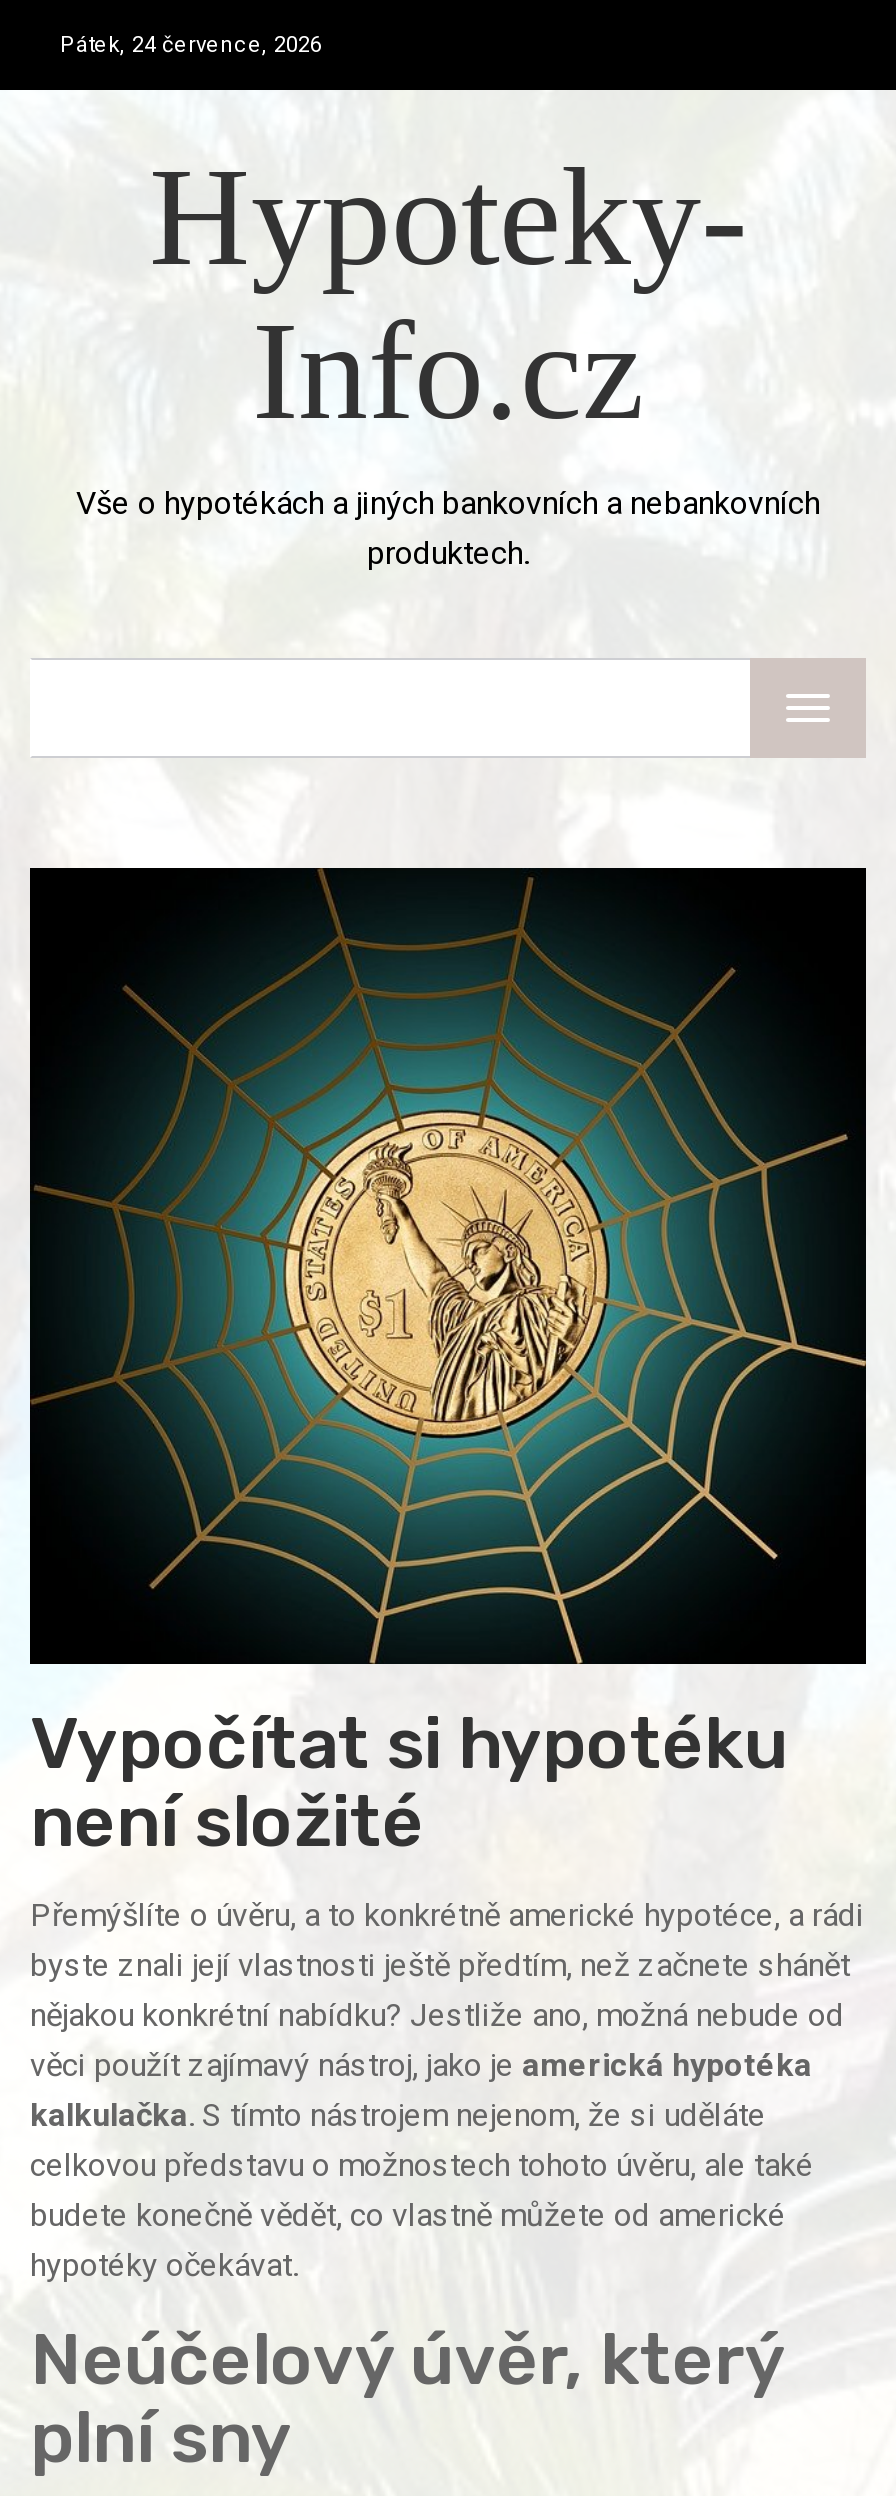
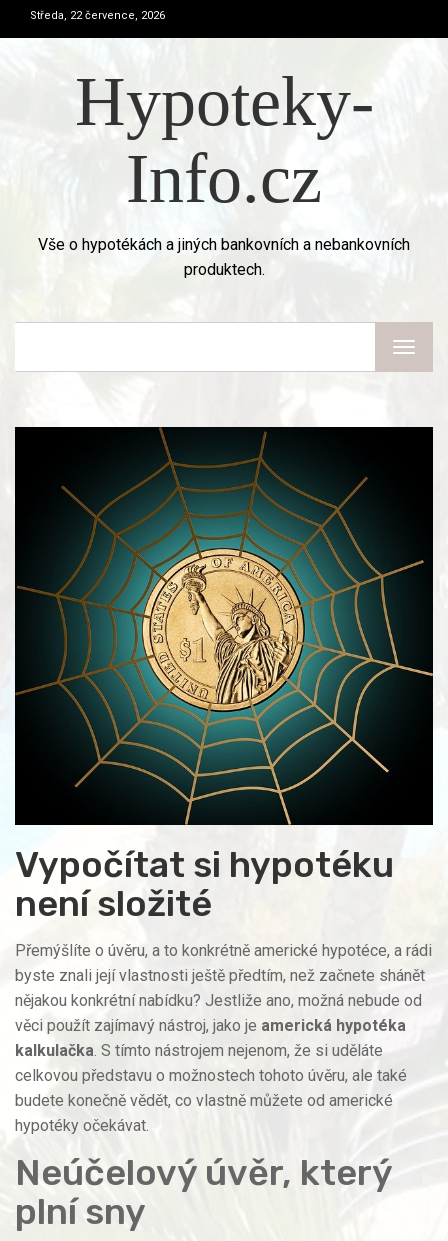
- Pátek, 24 července, 2026
+ Středa, 22 července, 2026
